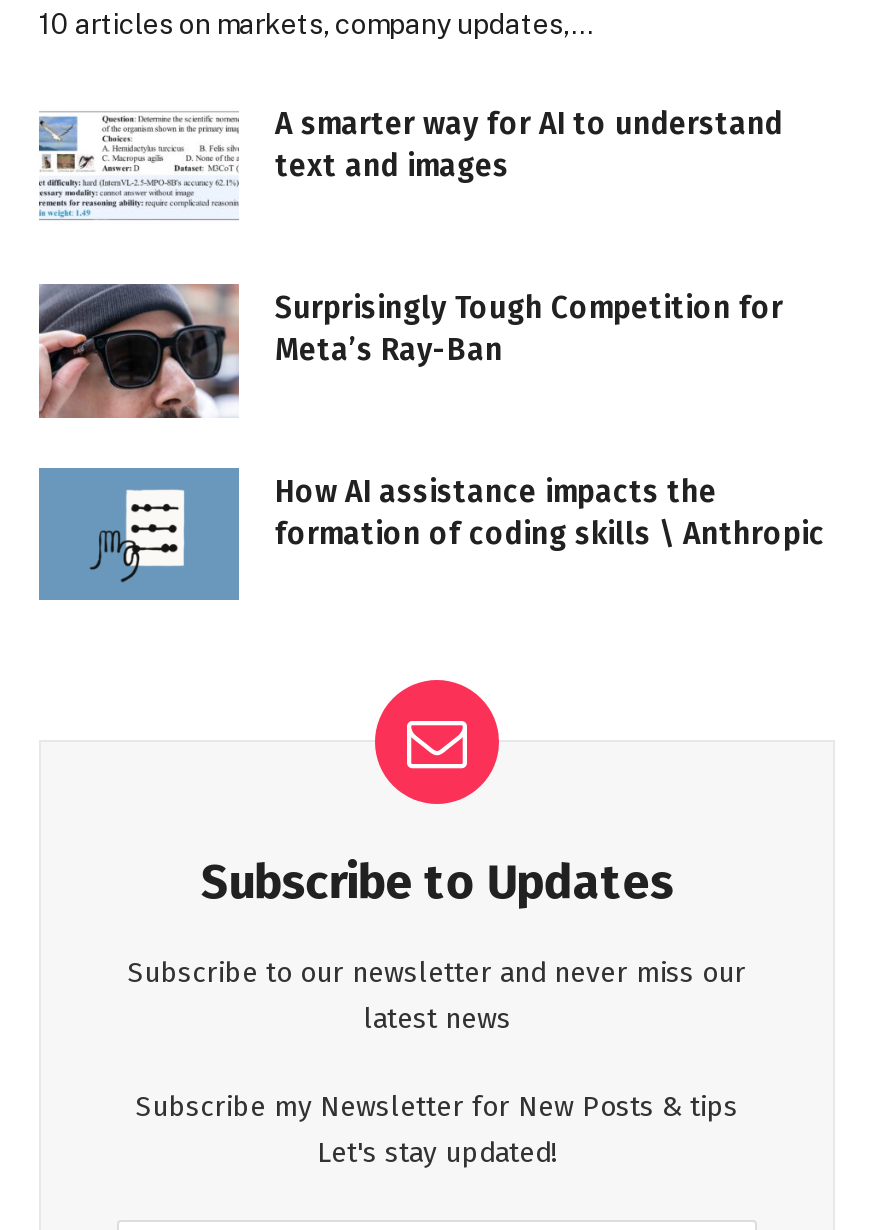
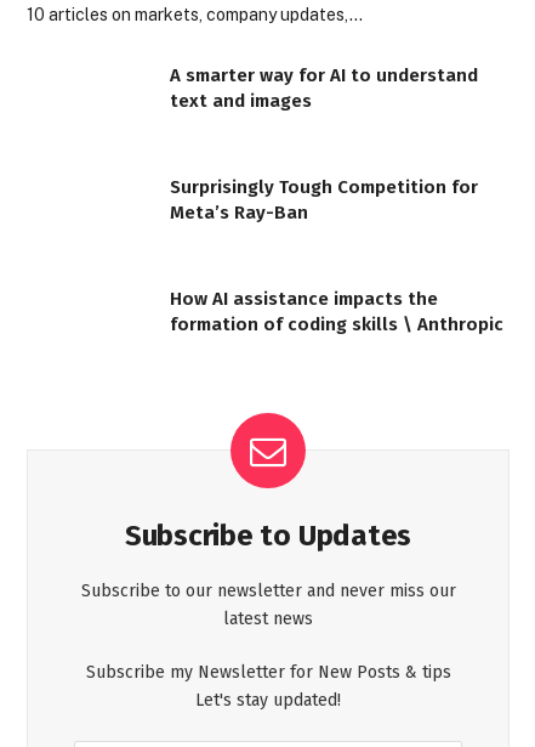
- [image]

- [image]

- [image]
